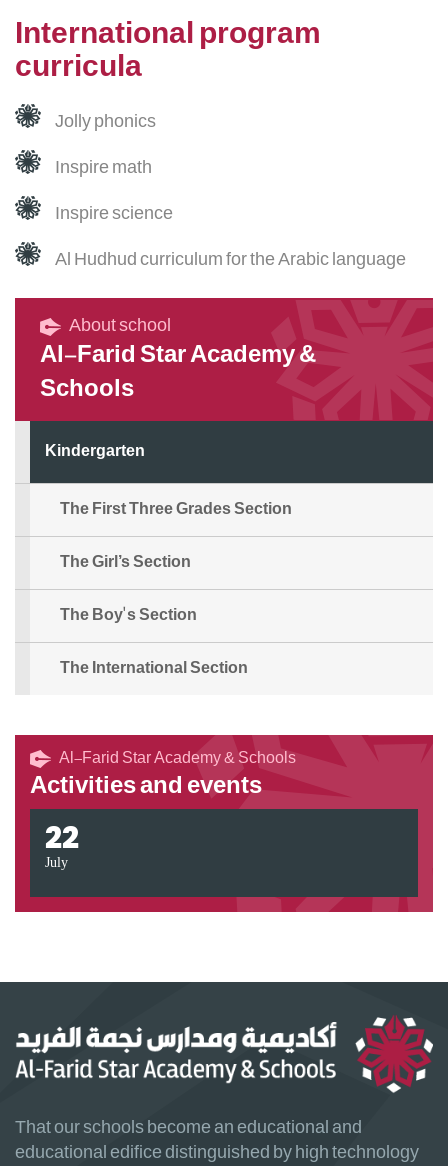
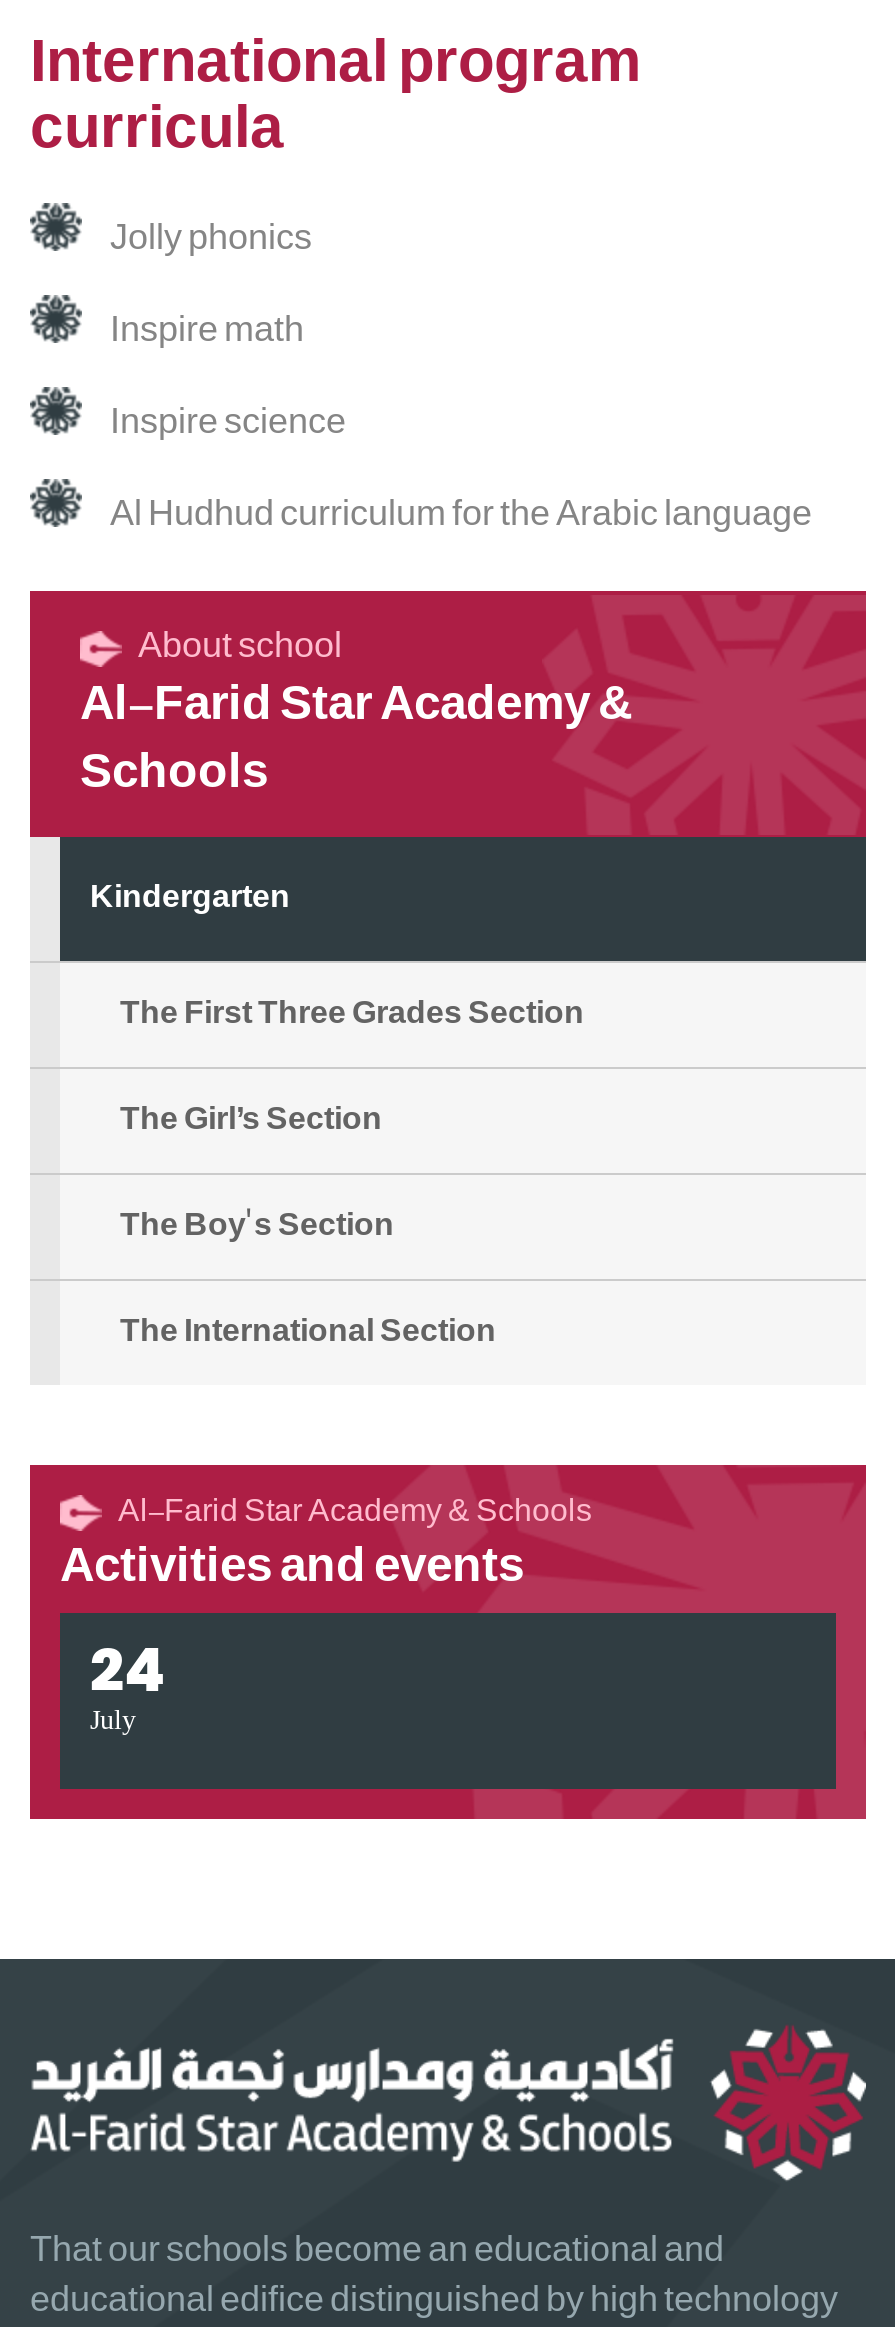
- 22
+ 24
